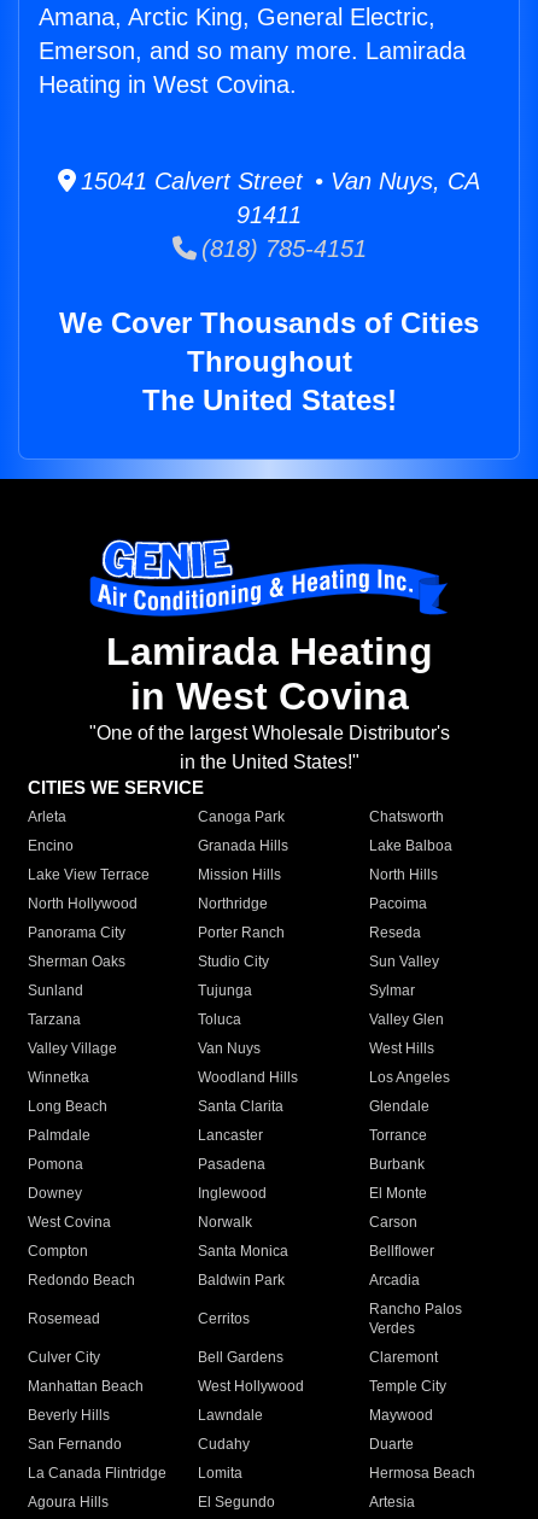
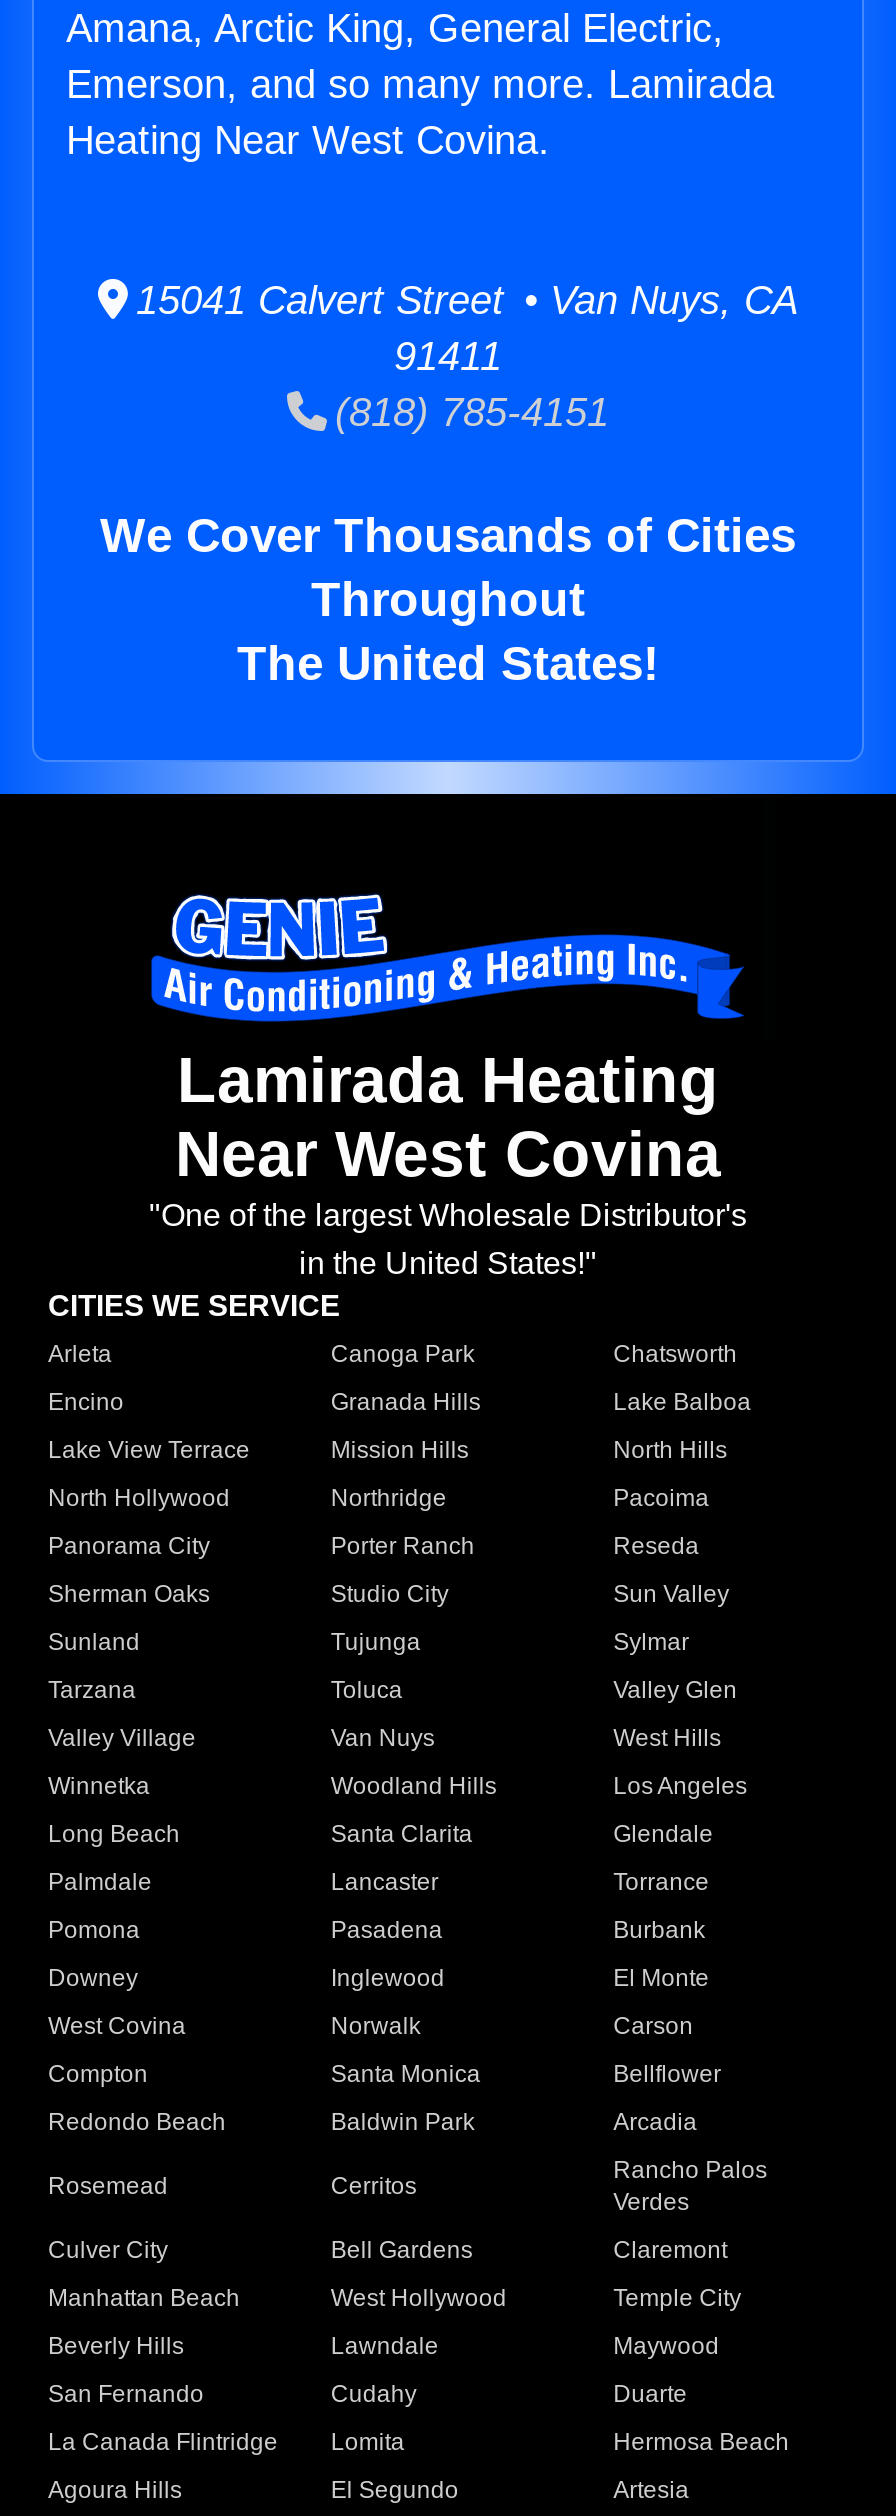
- Heating in West Covina.
+ Heating Near West Covina.

- in West Covina
+ Near West Covina
